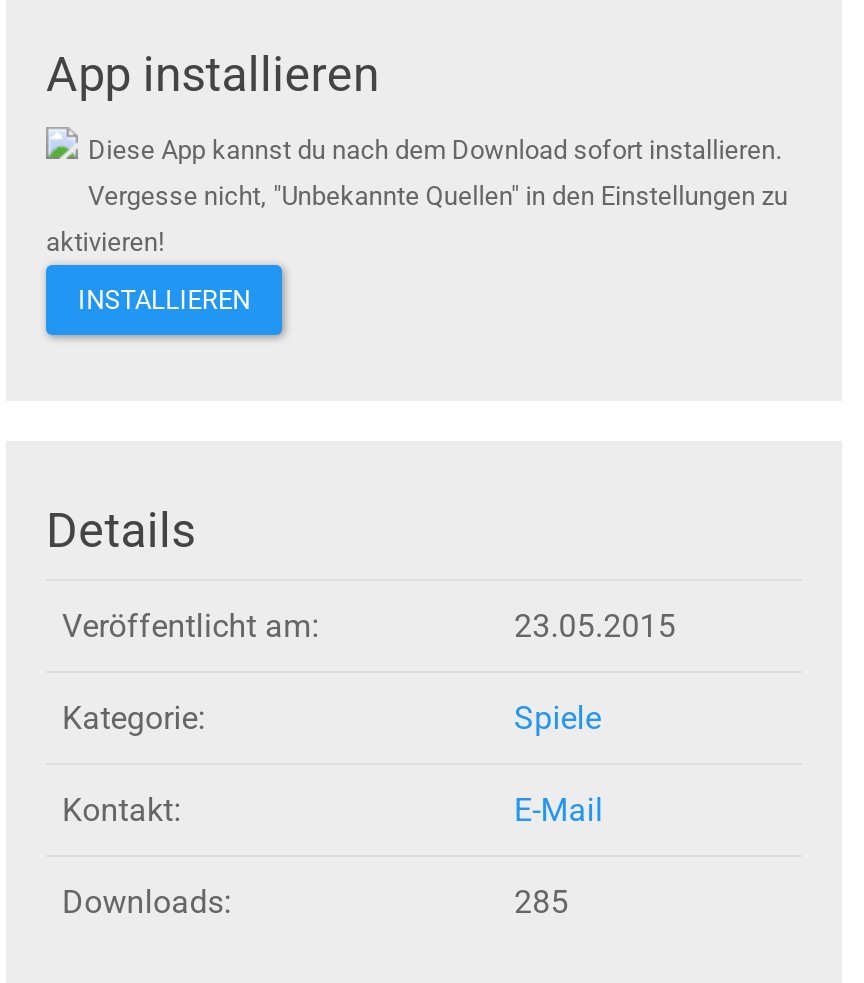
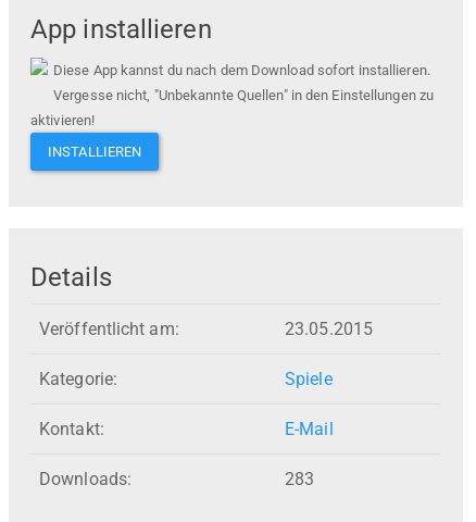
- 285
+ 283
